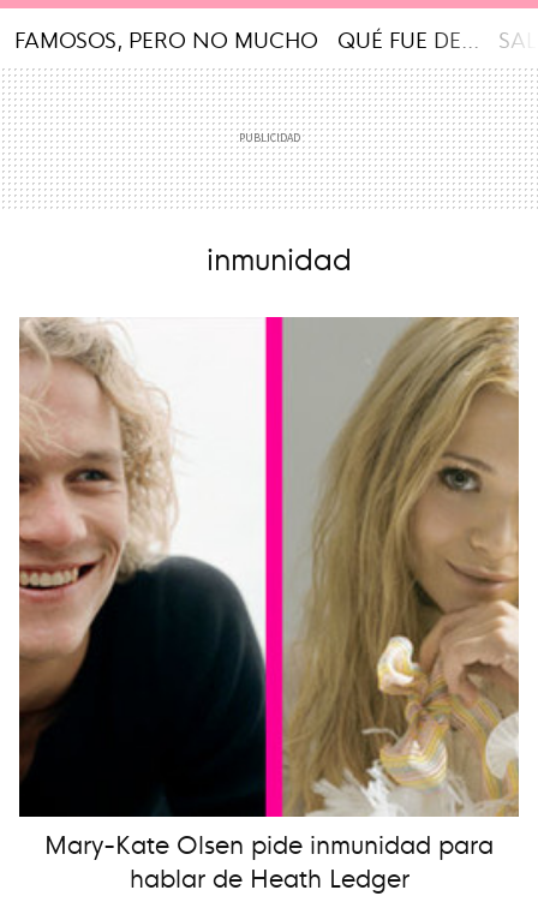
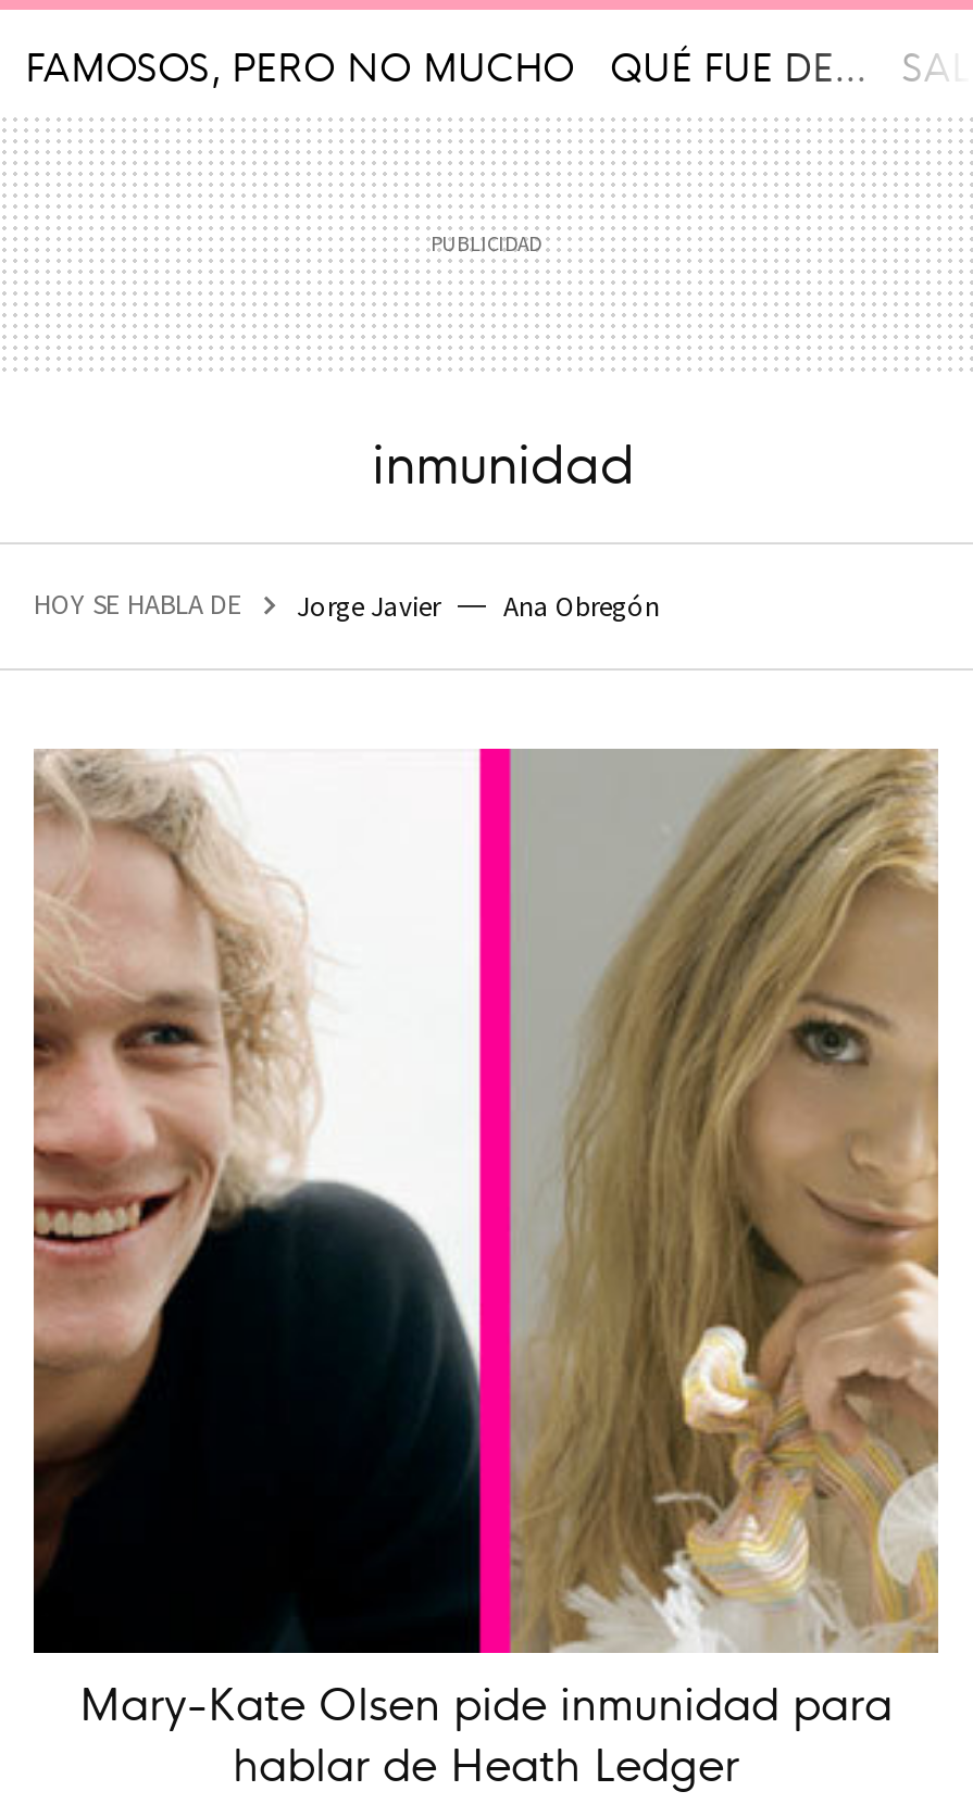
+ HOY SE HABLA DE
+ Jorge Javier
+ Ana Obregón
